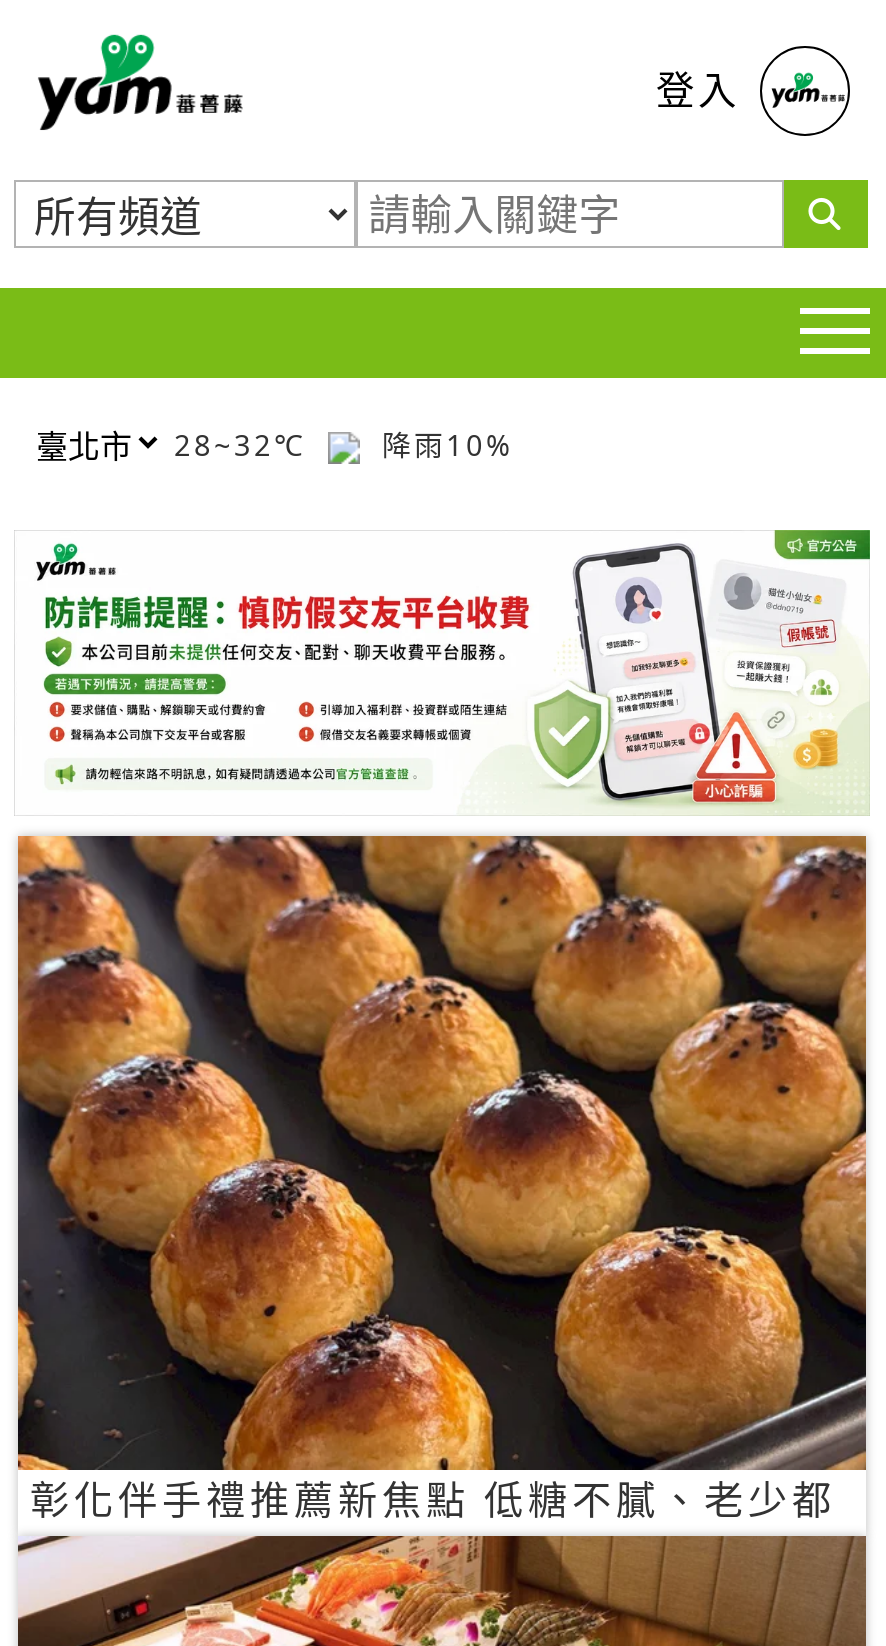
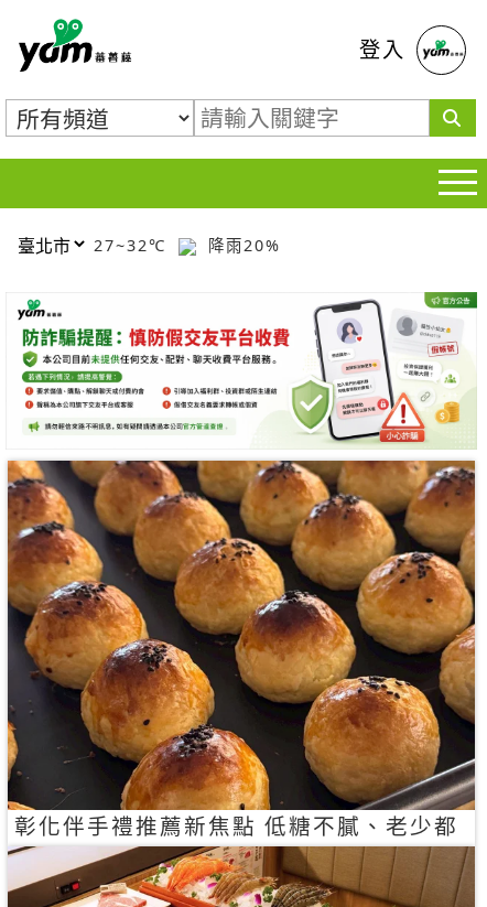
- 28~32℃
+ 27~32℃

- 降雨10%
+ 降雨20%
